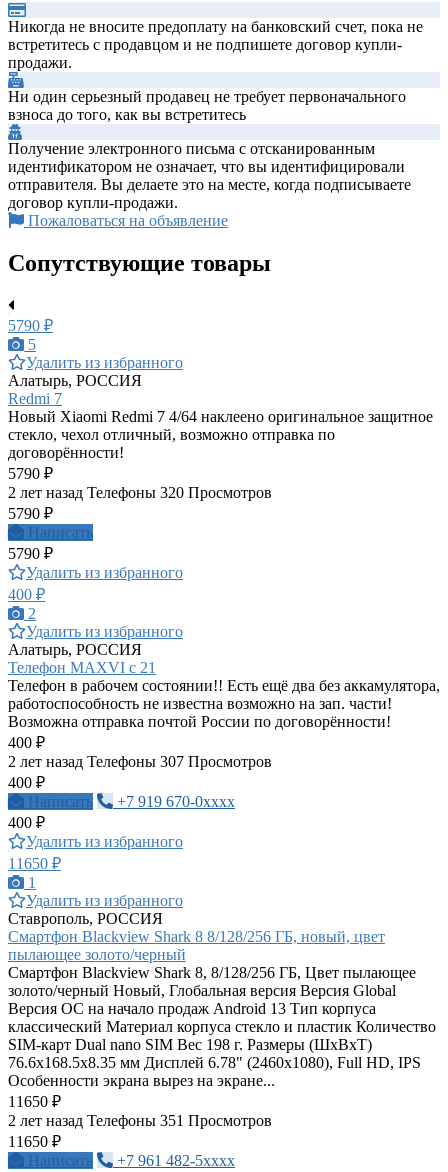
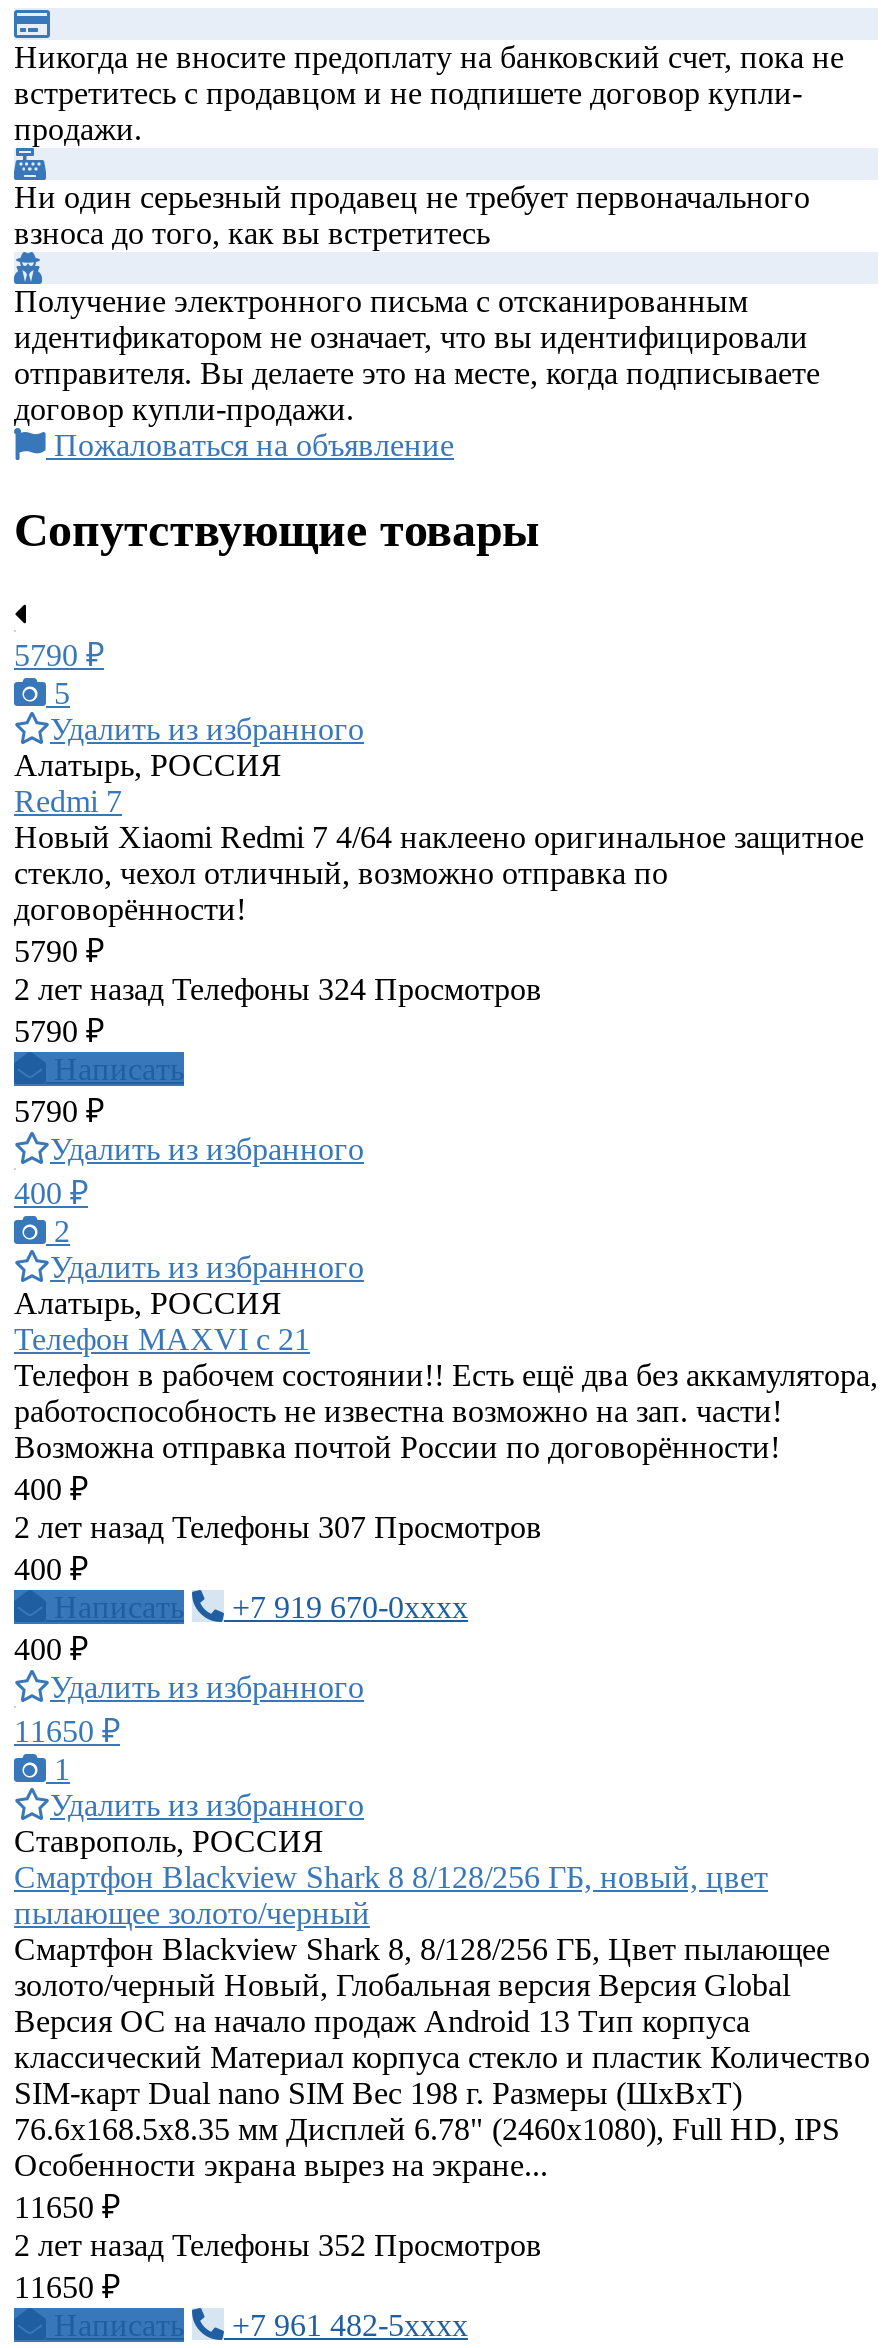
- 2 лет назад Телефоны 320 Просмотров
+ 2 лет назад Телефоны 324 Просмотров

- 2 лет назад Телефоны 351 Просмотров
+ 2 лет назад Телефоны 352 Просмотров
